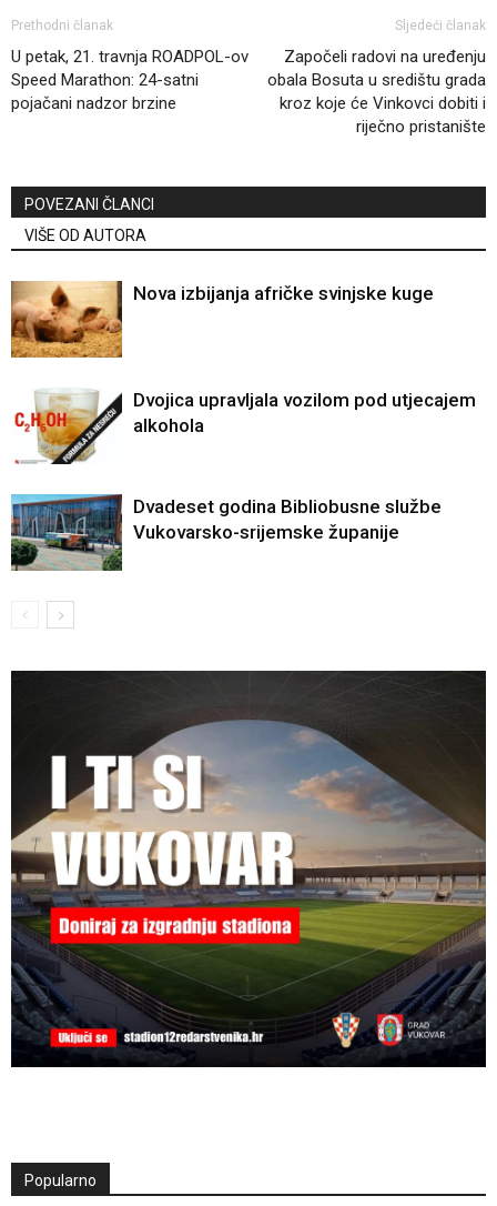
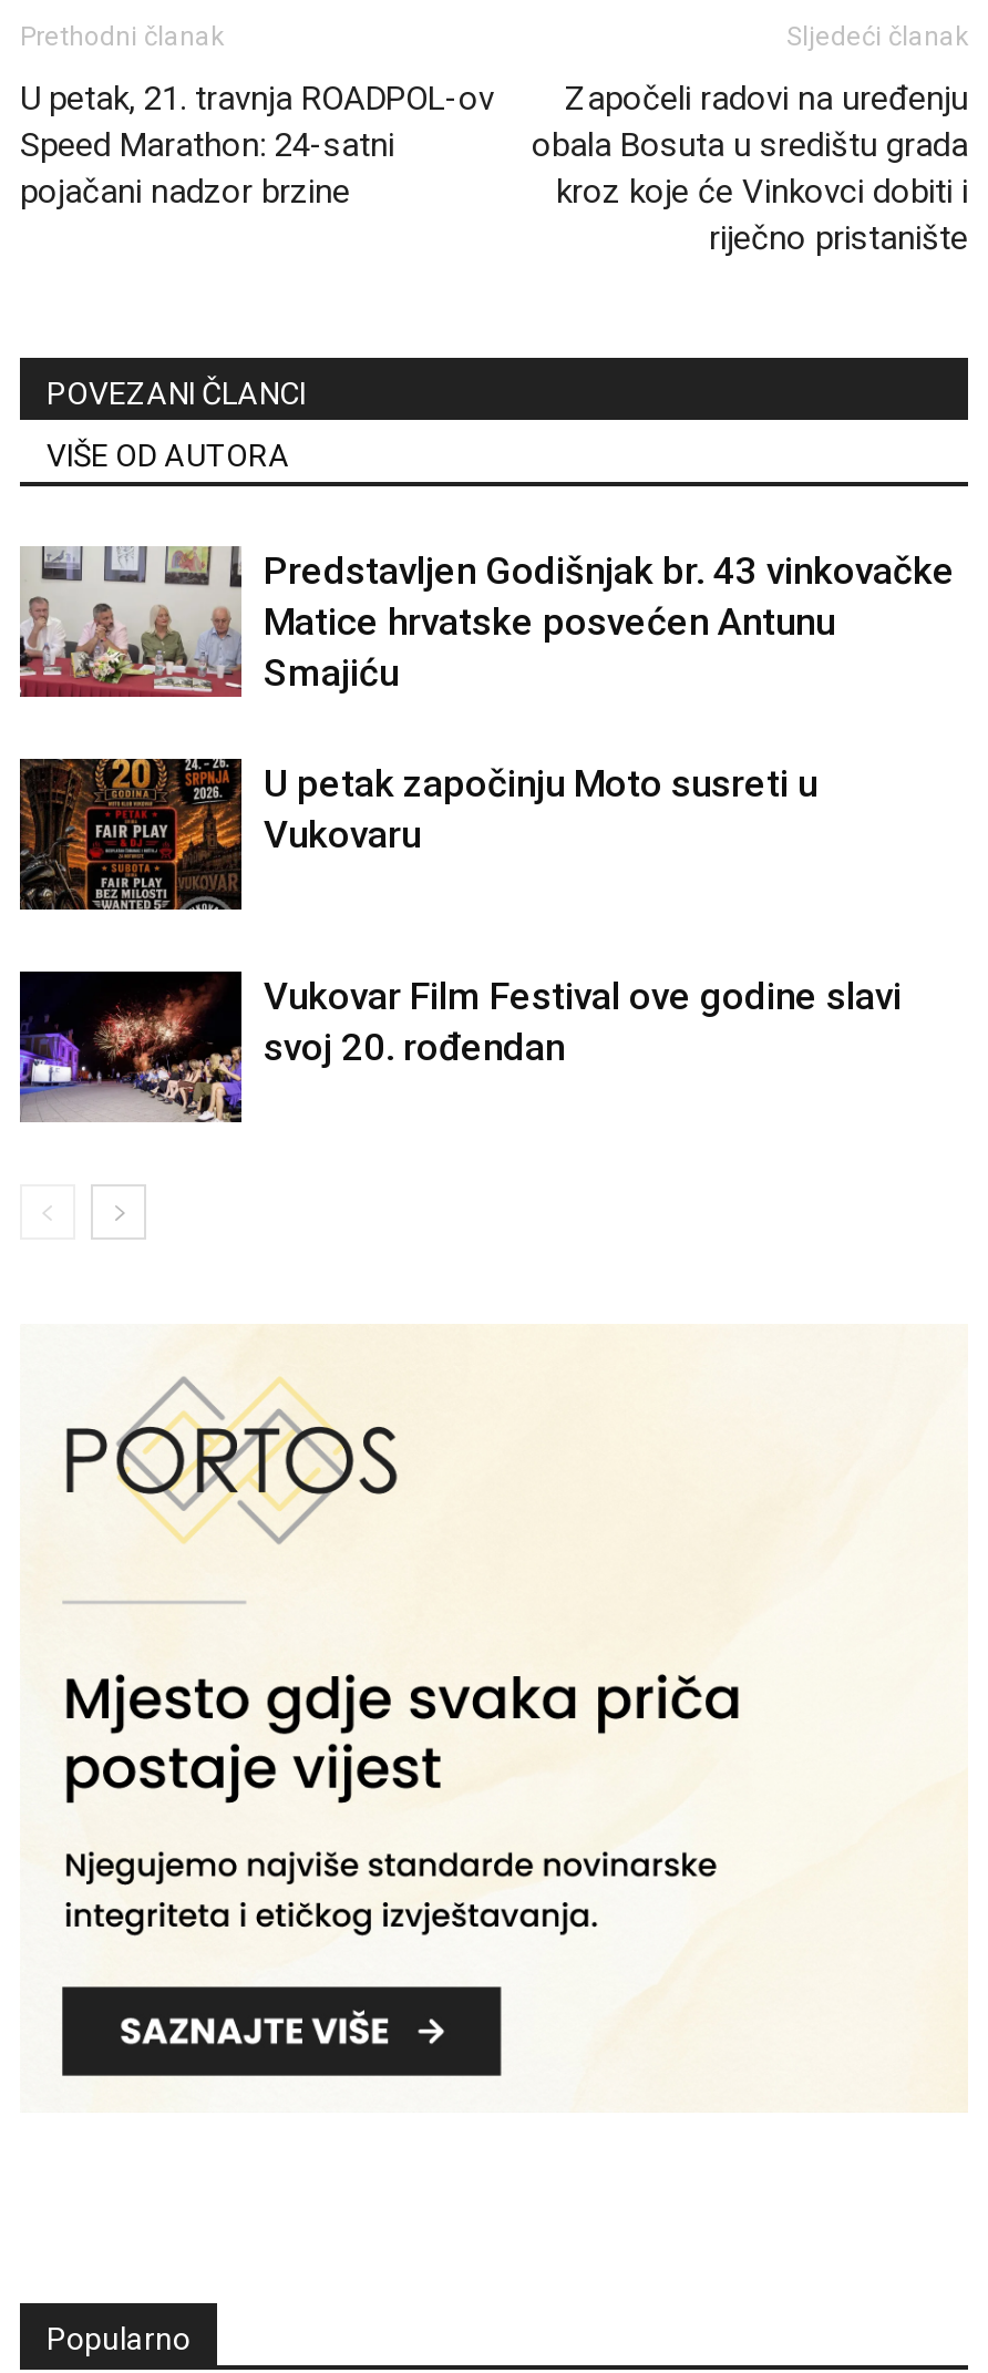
- [image]
- Nova izbijanja afričke svinjske kuge
+ [image]
+ Predstavljen Godišnjak br. 43 vinkovačke
+ Matice hrvatske posvećen Antunu
+ Smajiću

- [image]
- Dvojica upravljala vozilom pod utjecajem
- alkohola
+ [image]
+ U petak započinju Moto susreti u
+ Vukovaru

- [image]
- Dvadeset godina Bibliobusne službe
- Vukovarsko-srijemske županije
+ [image]
+ Vukovar Film Festival ove godine slavi
+ svoj 20. rođendan

- [image]
+ [image]
